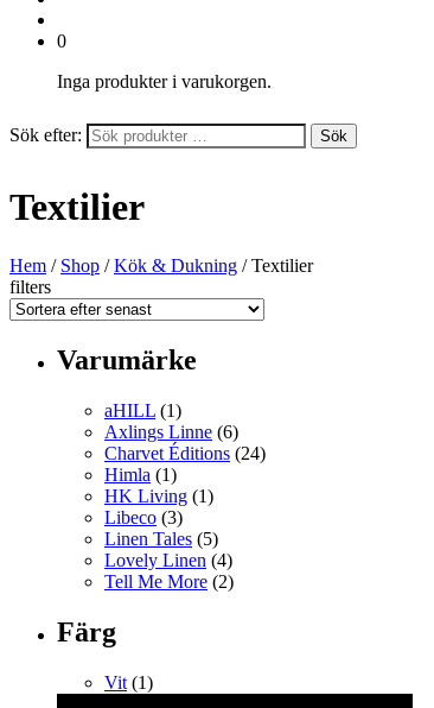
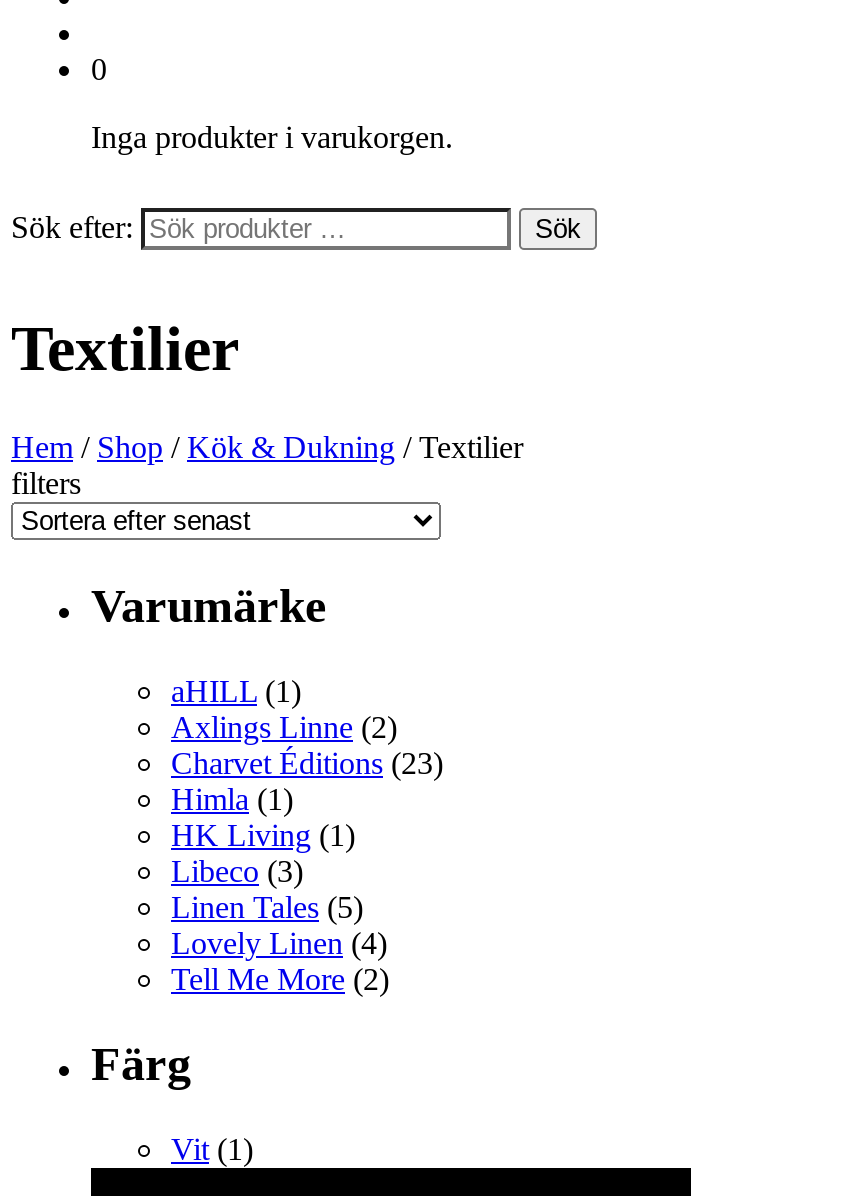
- Axlings Linne (6)
+ Axlings Linne (2)

- Charvet Éditions (24)
+ Charvet Éditions (23)
